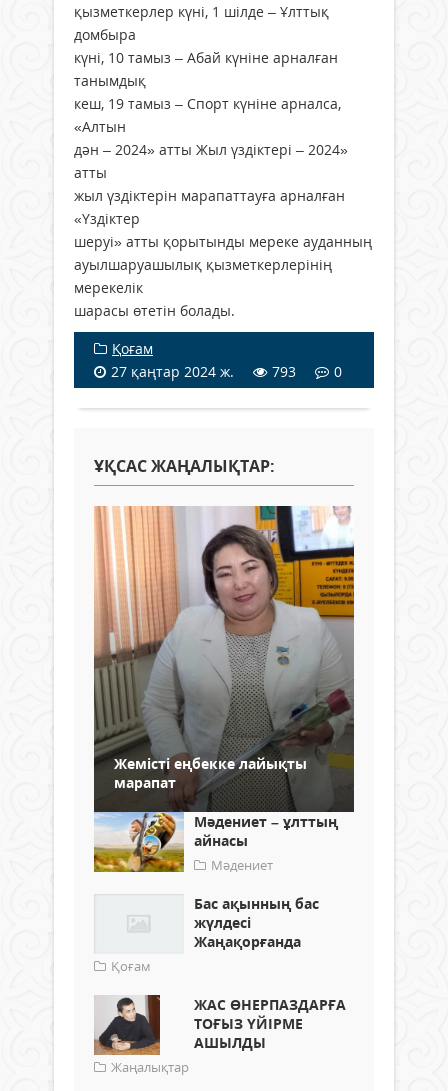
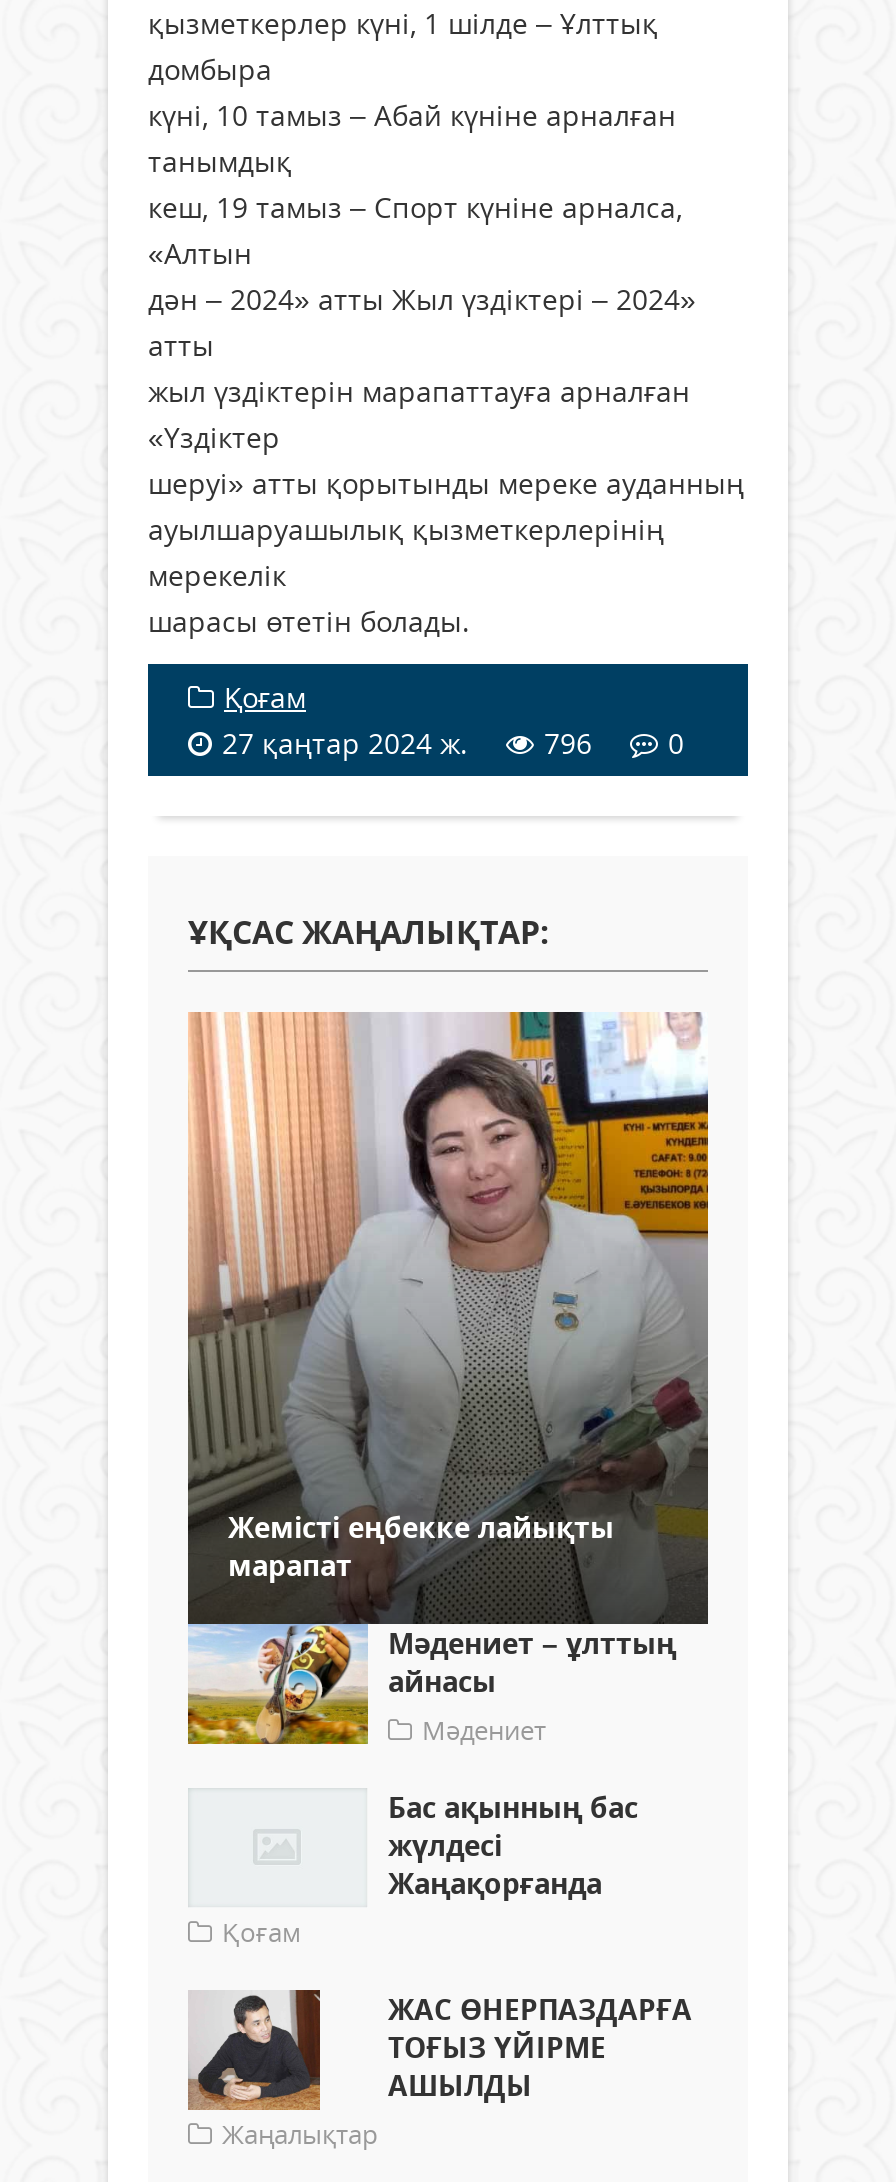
- 27 қаңтар 2024 ж. 793 0
+ 27 қаңтар 2024 ж. 796 0
